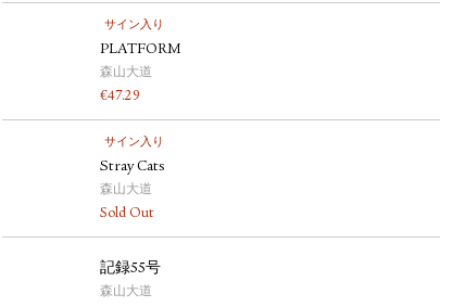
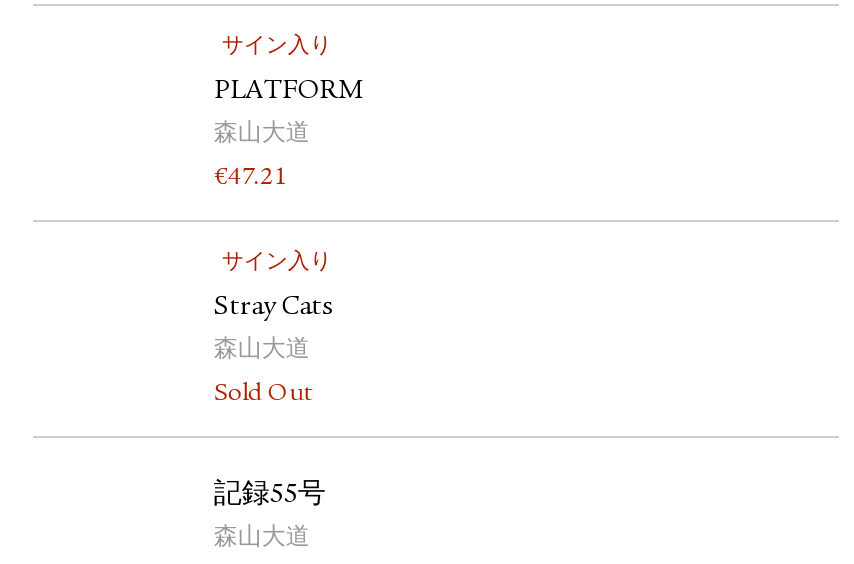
- €47.29
+ €47.21
